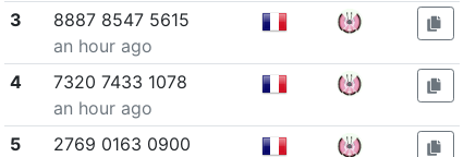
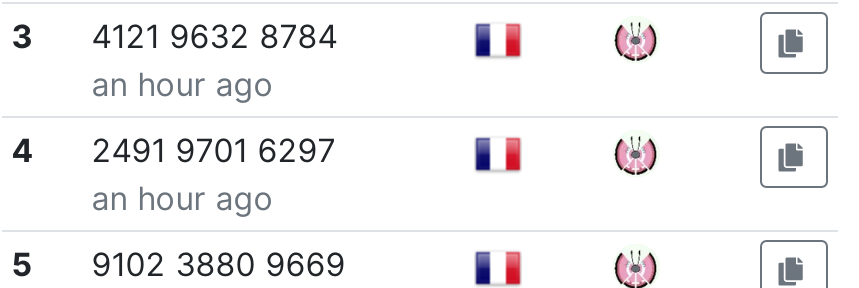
- 3 8887 8547 5615
+ 3 4121 9632 8784

- 4 7320 7433 1078
+ 4 2491 9701 6297

- 5 2769 0163 0900
+ 5 9102 3880 9669
